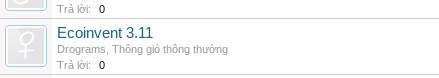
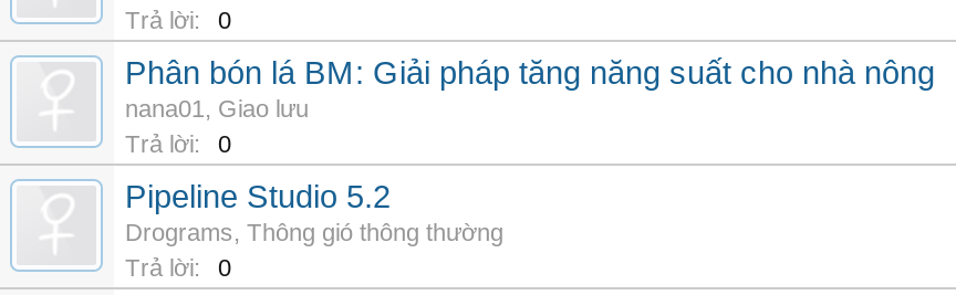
- Ecoinvent 3.11
+ Phân bón lá BM: Giải pháp tăng năng suất cho nhà nông
+ nana01, Giao lưu
+ Trả lời:
+ 0
+ Pipeline Studio 5.2
